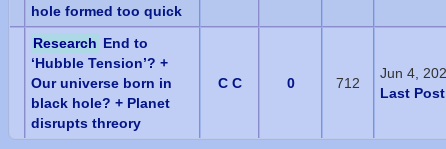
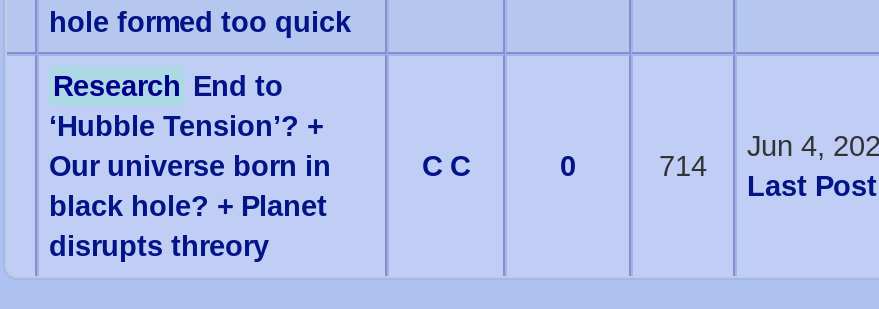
- 712
+ 714
